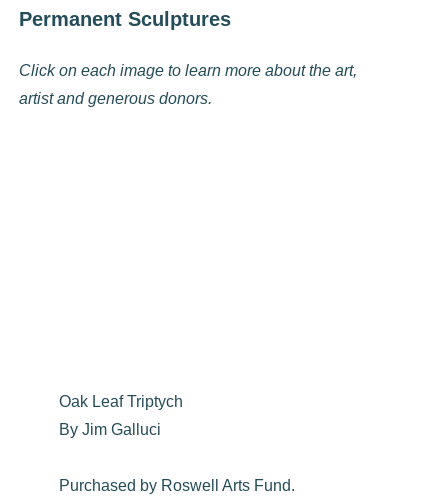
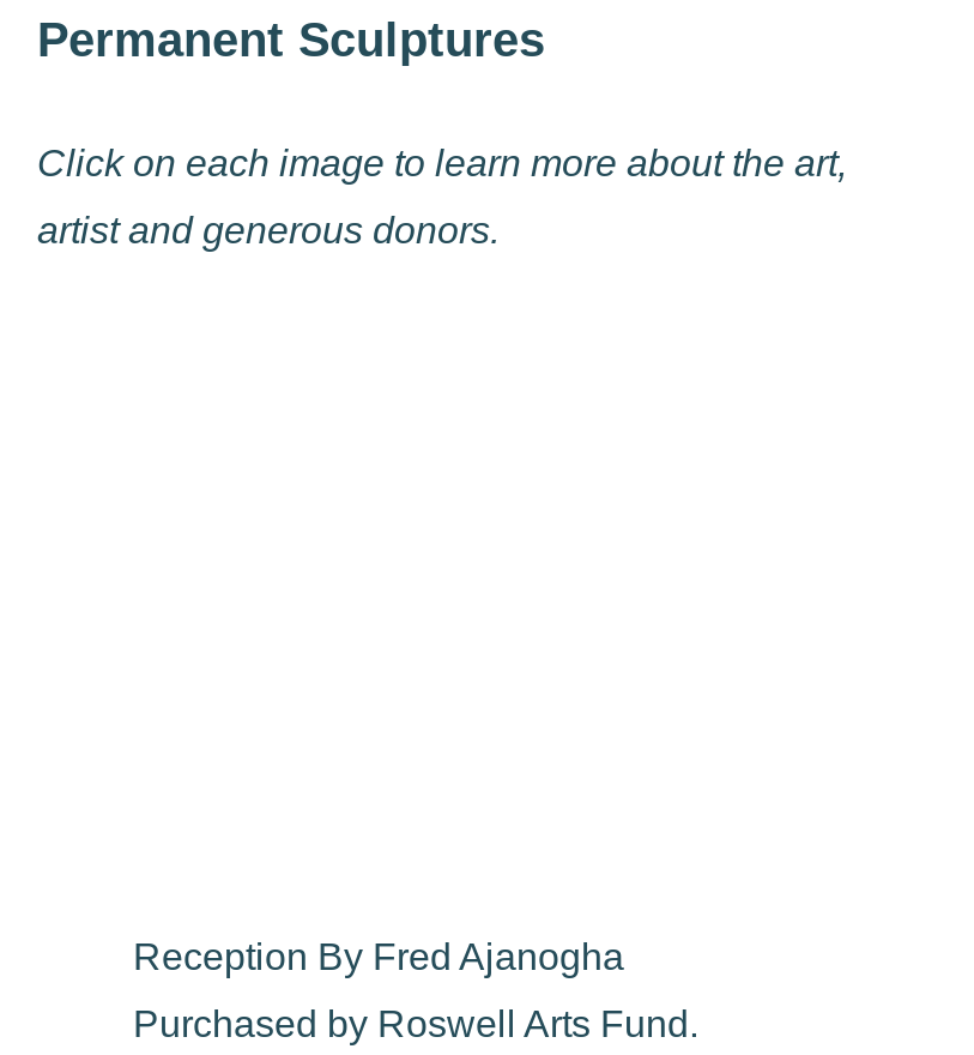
- Oak Leaf Triptych
- By Jim Galluci
+ Reception By Fred Ajanogha
